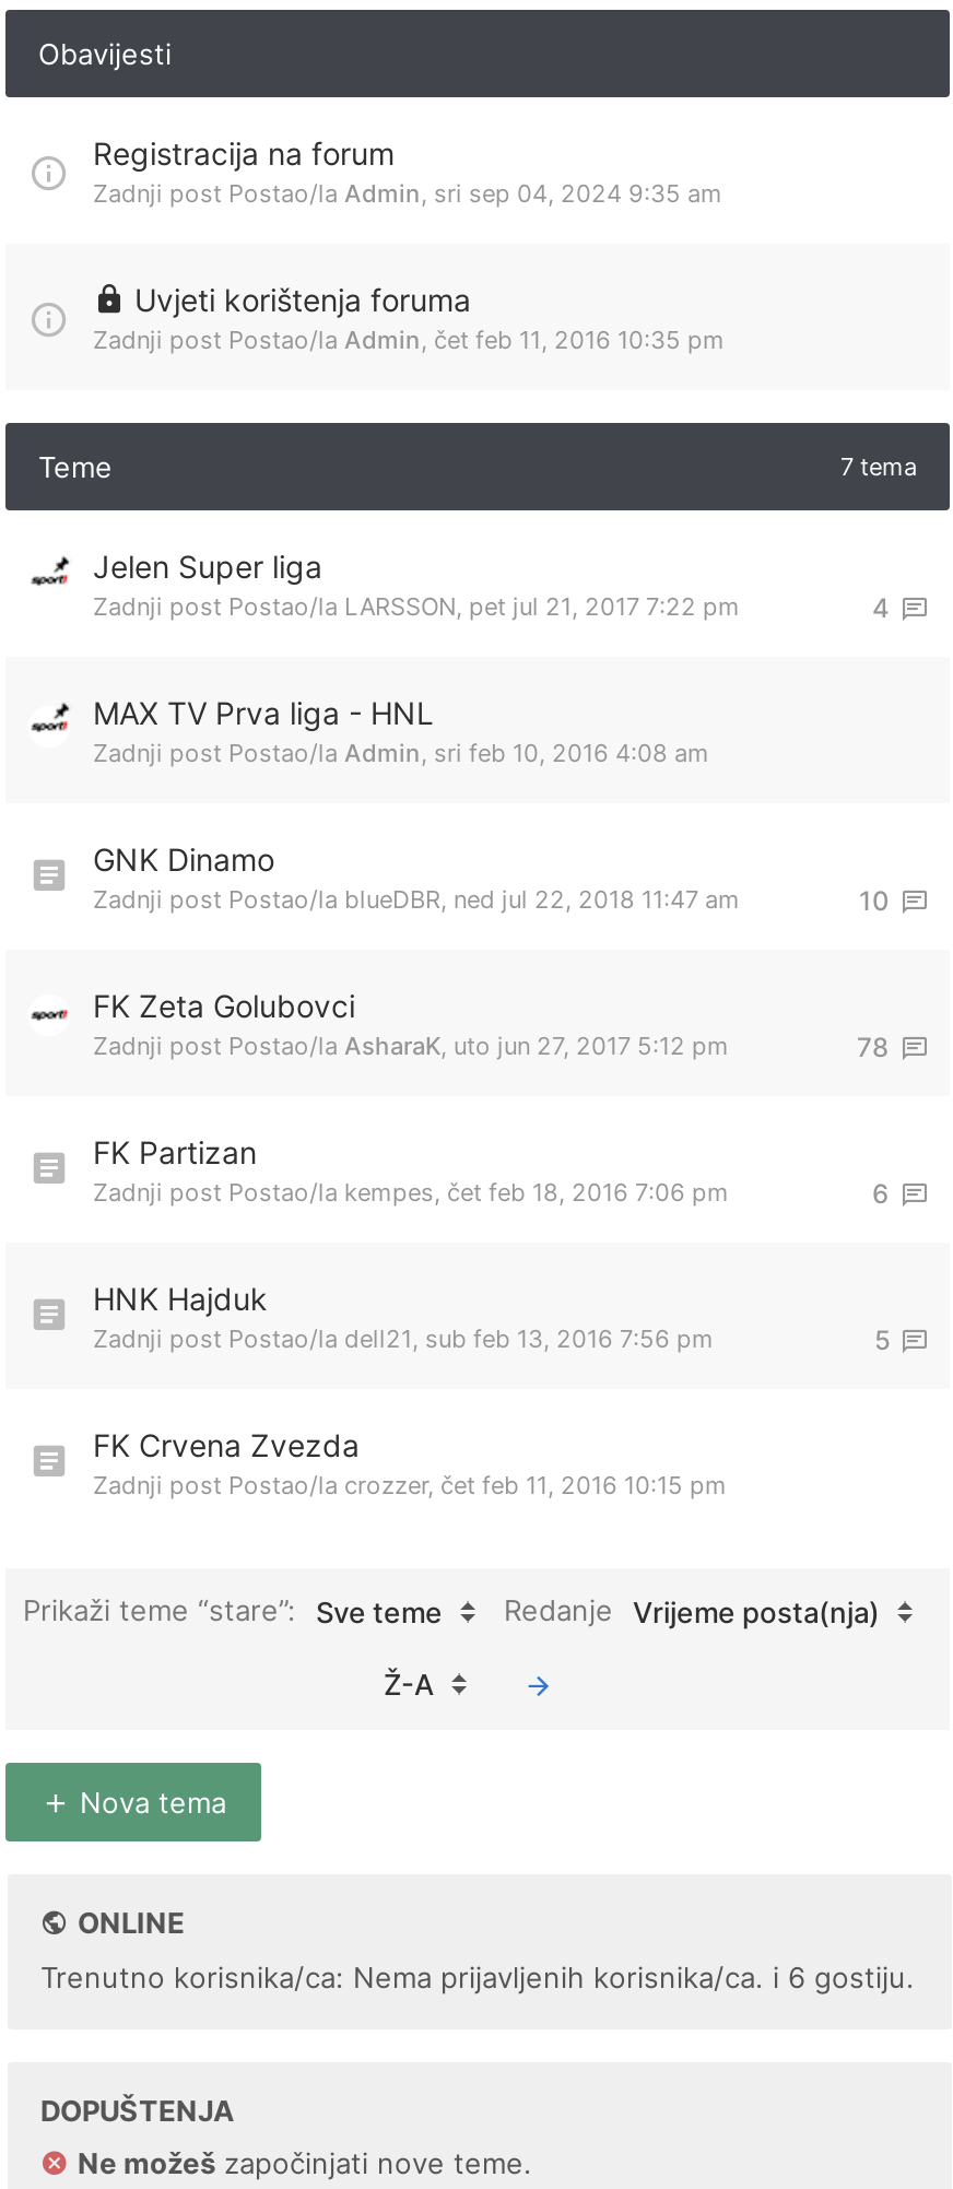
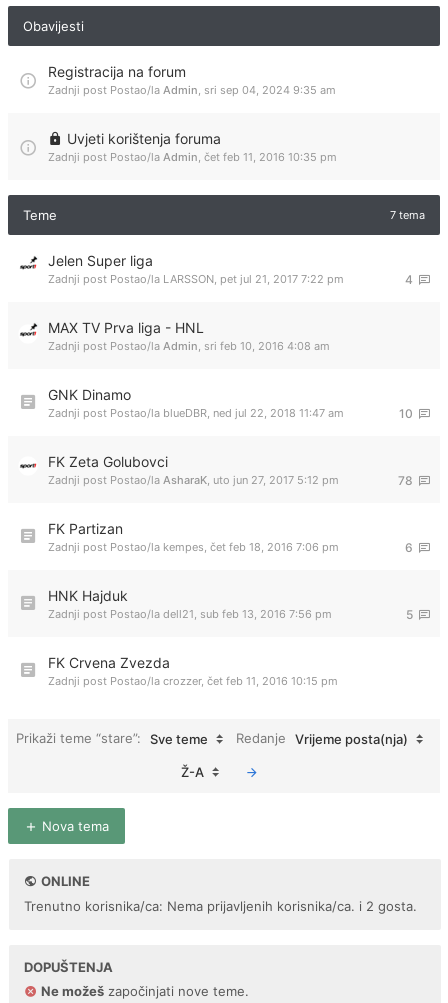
- Trenutno korisnika/ca: Nema prijavljenih korisnika/ca. i 6 gostiju.
+ Trenutno korisnika/ca: Nema prijavljenih korisnika/ca. i 2 gosta.
